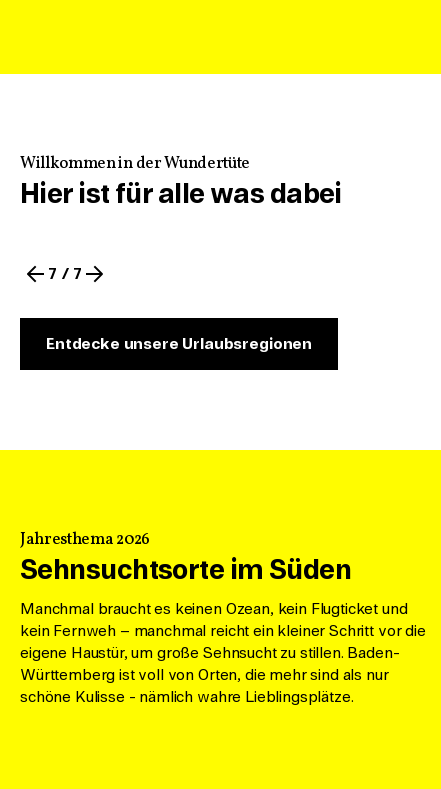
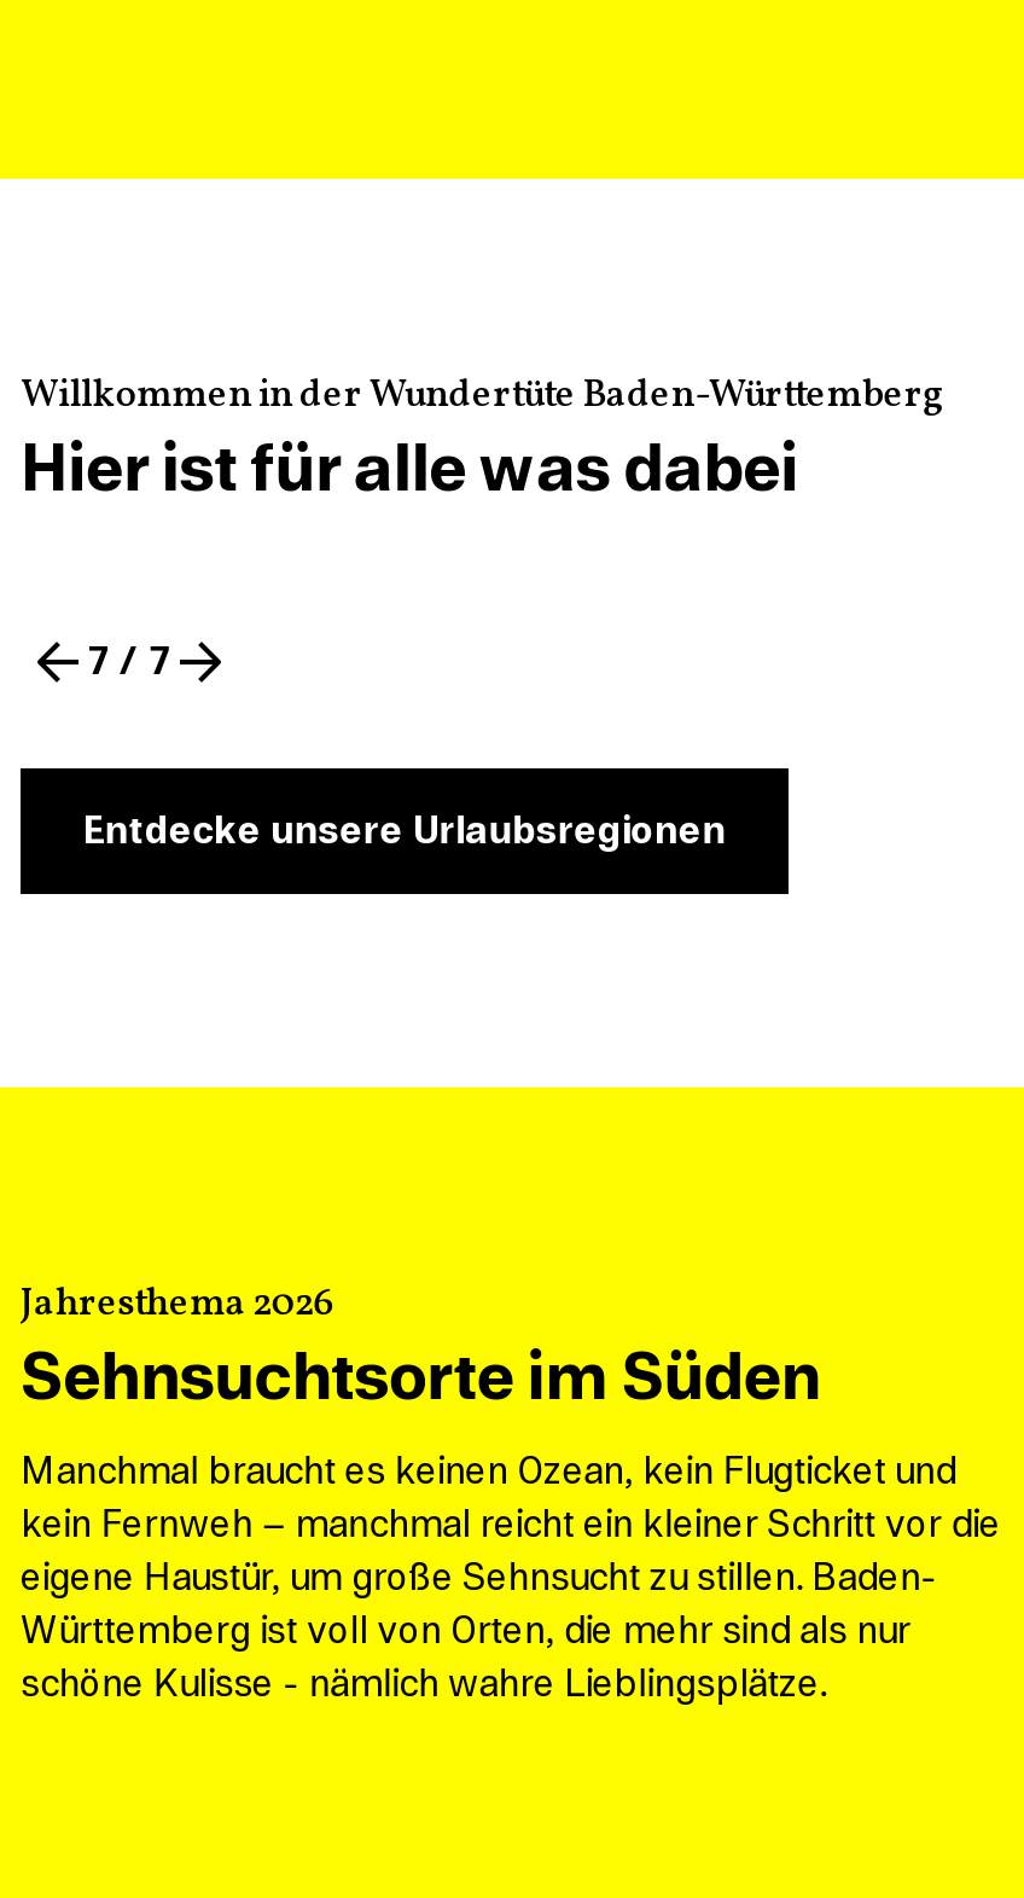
- Willkommen in der Wundertüte
+ Willkommen in der Wundertüte Baden-Württemberg
